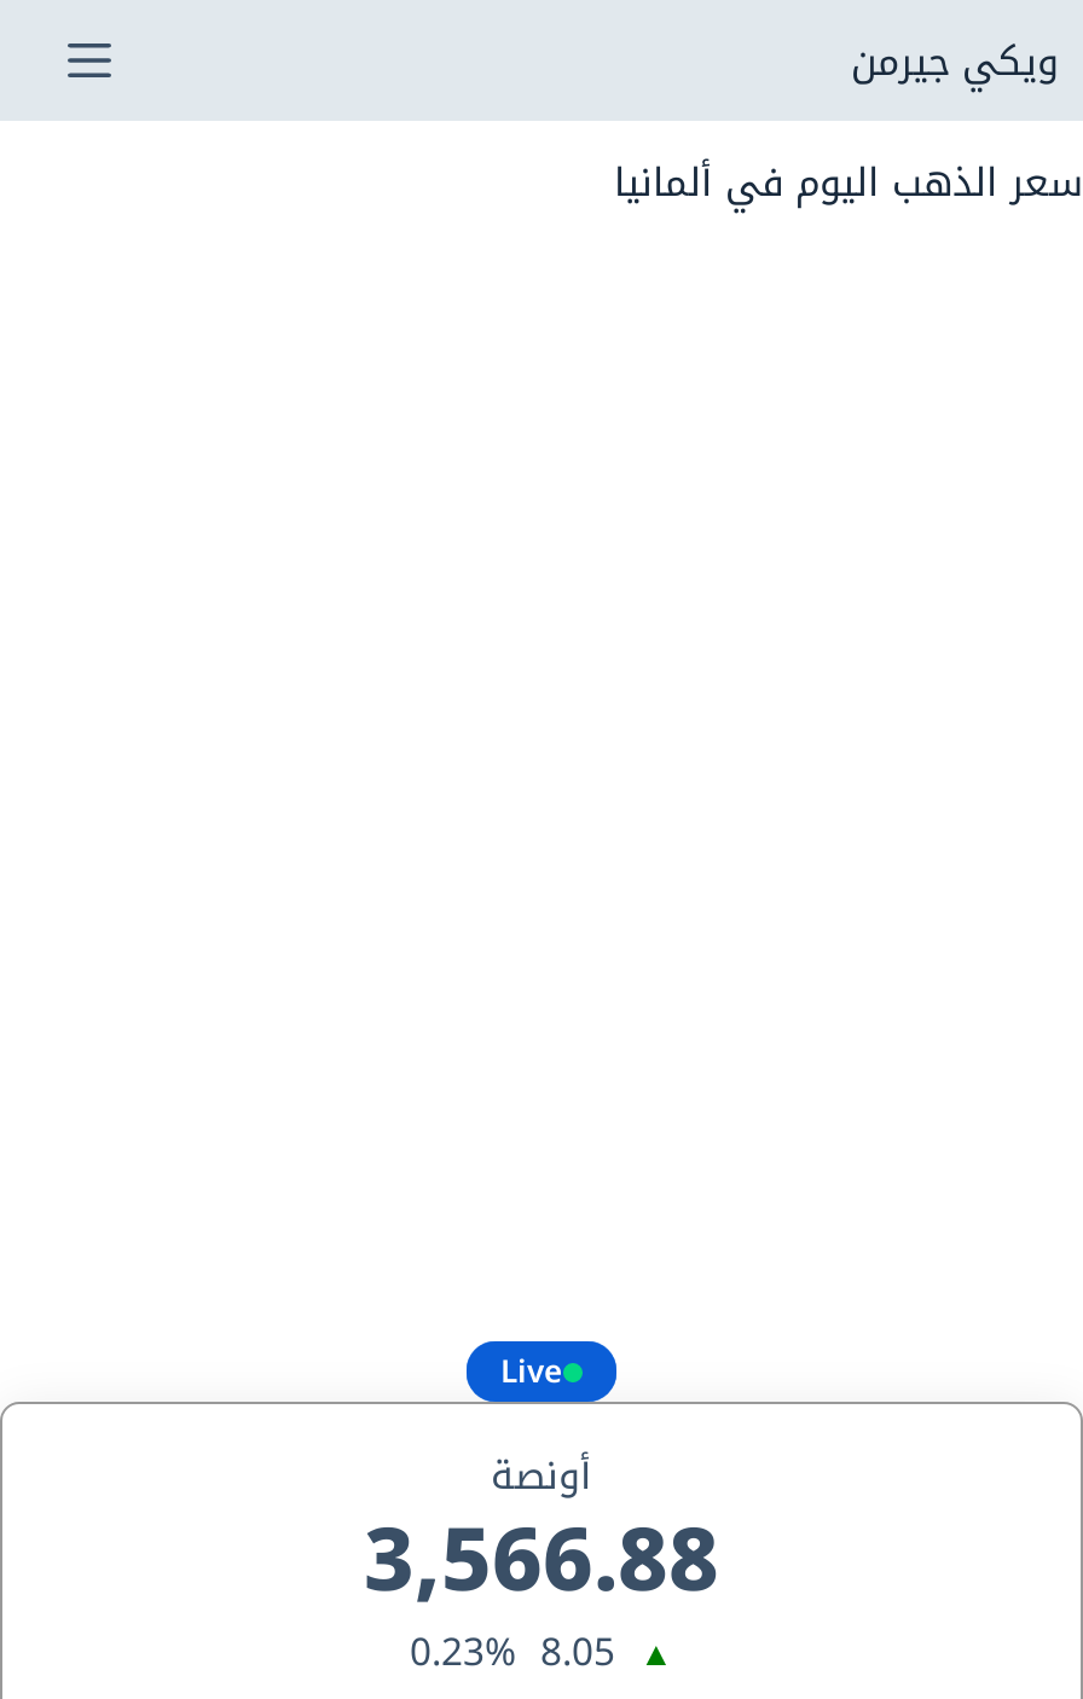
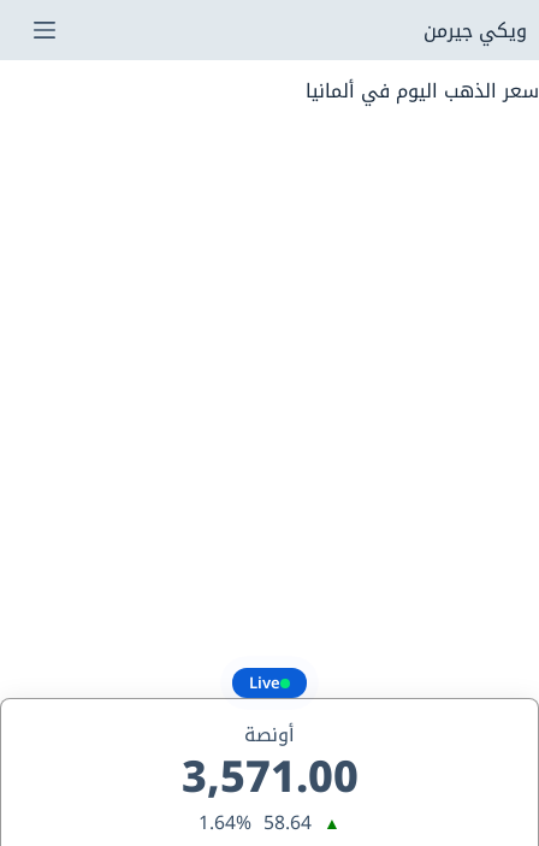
- 3,566.88
+ 3,571.00

- 0.23%
+ 1.64%

- 8.05
+ 58.64
